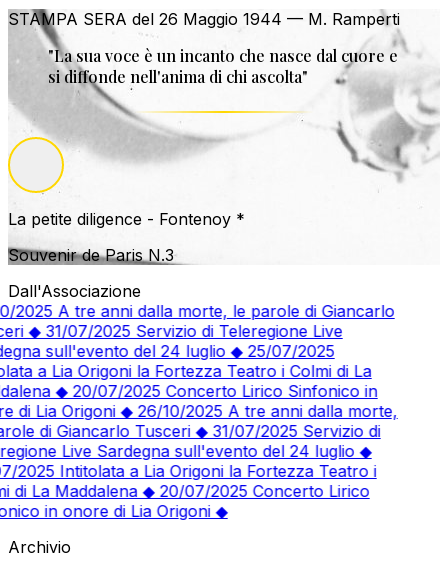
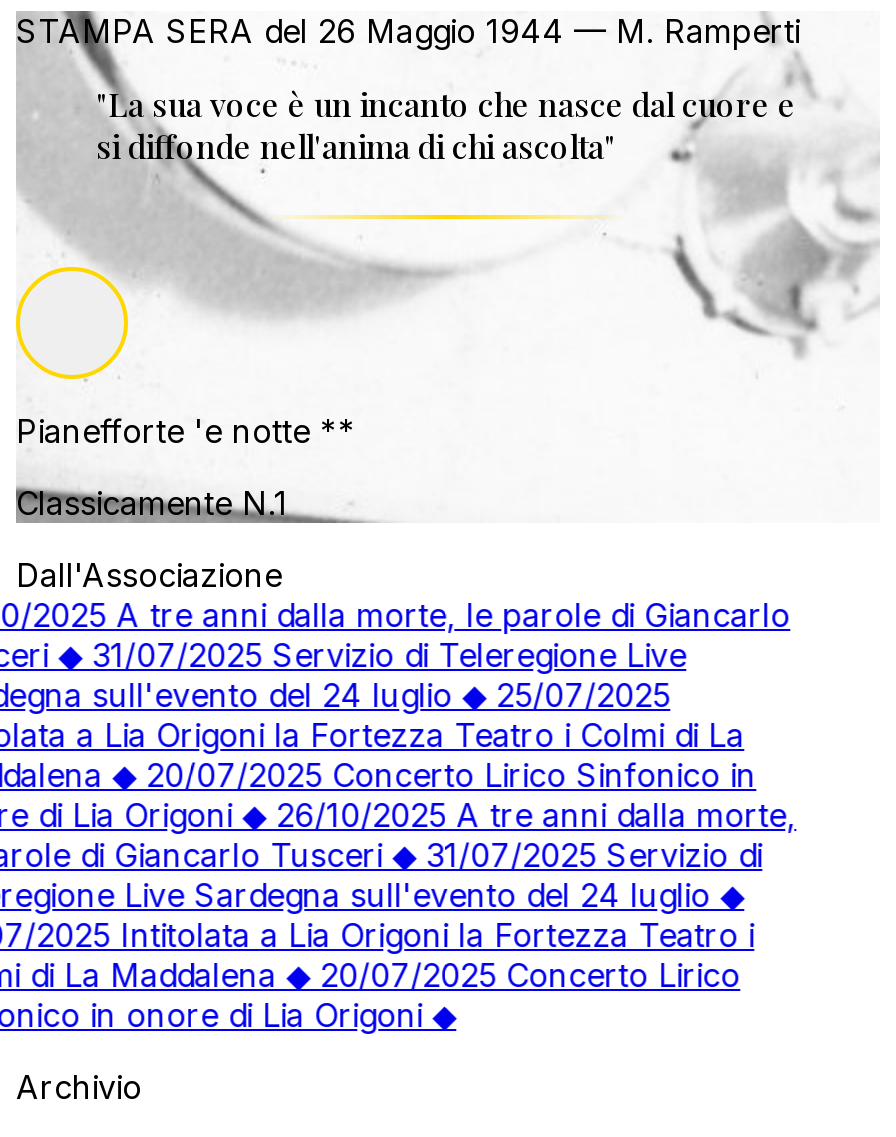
- La petite diligence - Fontenoy *
+ Pianefforte 'e notte **

- Souvenir de Paris N.3
+ Classicamente N.1
